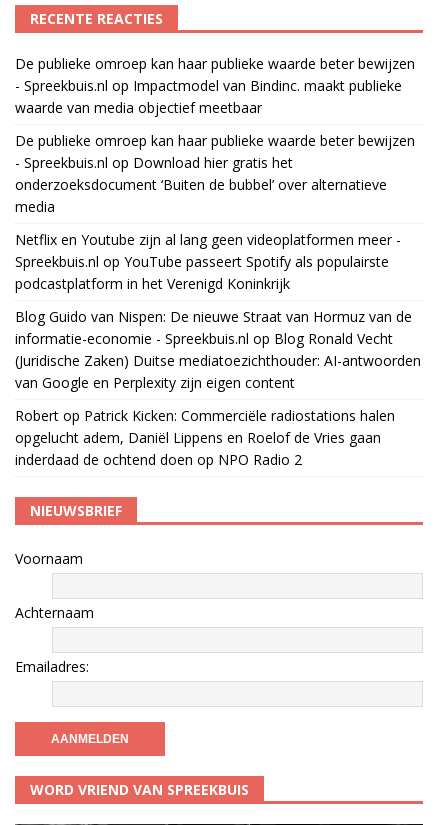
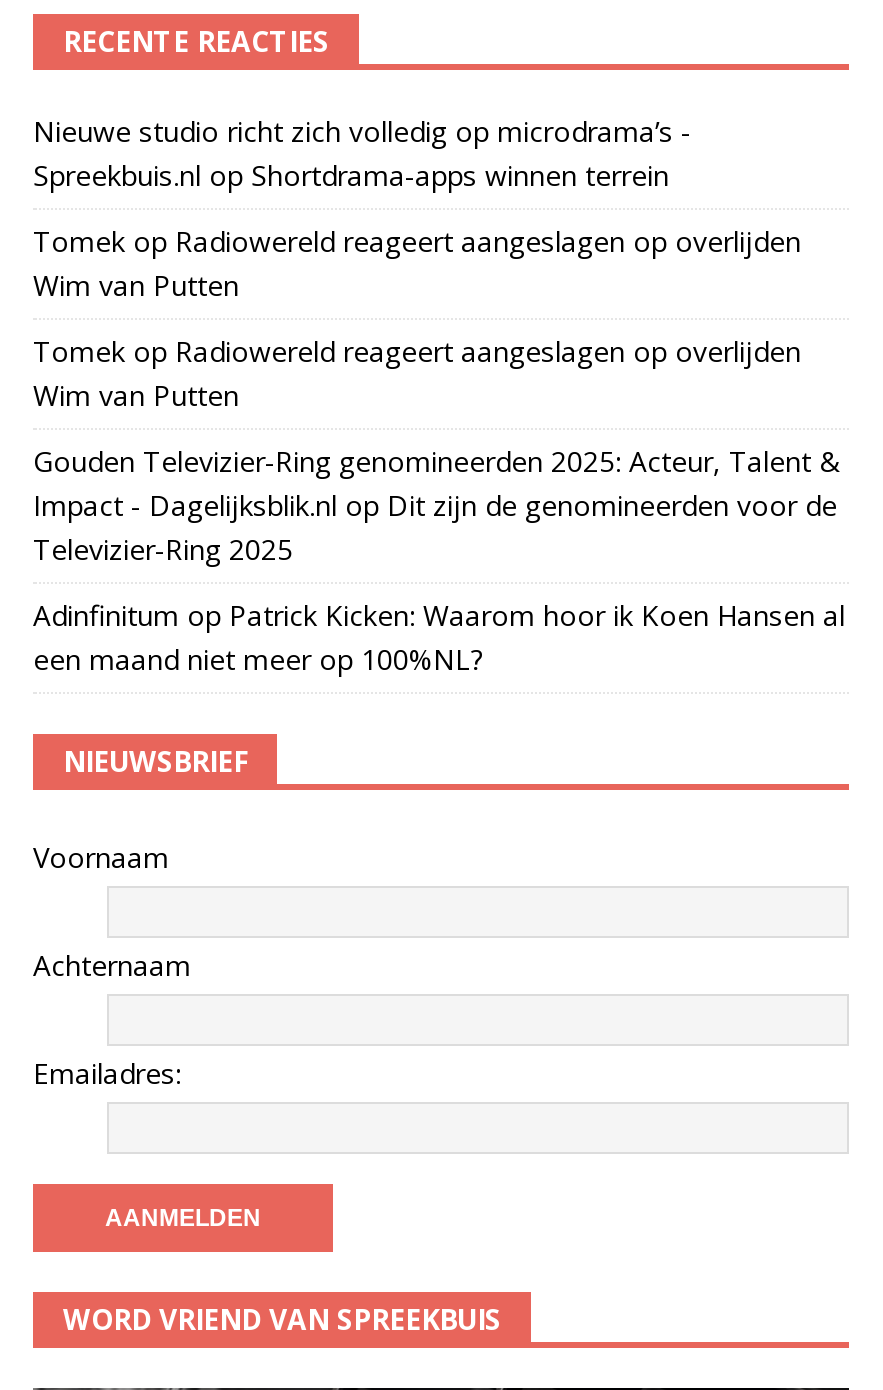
- De publieke omroep kan haar publieke waarde beter bewijzen
- - Spreekbuis.nl op Impactmodel van Bindinc. maakt publieke
- waarde van media objectief meetbaar
+ Nieuwe studio richt zich volledig op microdrama’s -
+ Spreekbuis.nl op Shortdrama-apps winnen terrein

- De publieke omroep kan haar publieke waarde beter bewijzen
- - Spreekbuis.nl op Download hier gratis het
- onderzoeksdocument ‘Buiten de bubbel’ over alternatieve
- media
+ Tomek op Radiowereld reageert aangeslagen op overlijden
+ Wim van Putten

- Netflix en Youtube zijn al lang geen videoplatformen meer -
- Spreekbuis.nl op YouTube passeert Spotify als populairste
- podcastplatform in het Verenigd Koninkrijk
+ Tomek op Radiowereld reageert aangeslagen op overlijden
+ Wim van Putten

- Blog Guido van Nispen: De nieuwe Straat van Hormuz van de
- informatie-economie - Spreekbuis.nl op Blog Ronald Vecht
- (Juridische Zaken) Duitse mediatoezichthouder: AI-antwoorden
- van Google en Perplexity zijn eigen content
+ Gouden Televizier-Ring genomineerden 2025: Acteur, Talent &
+ Impact - Dagelijksblik.nl op Dit zijn de genomineerden voor de
+ Televizier-Ring 2025

- Robert op Patrick Kicken: Commerciële radiostations halen
- opgelucht adem, Daniël Lippens en Roelof de Vries gaan
- inderdaad de ochtend doen op NPO Radio 2
+ Adinfinitum op Patrick Kicken: Waarom hoor ik Koen Hansen al
+ een maand niet meer op 100%NL?
